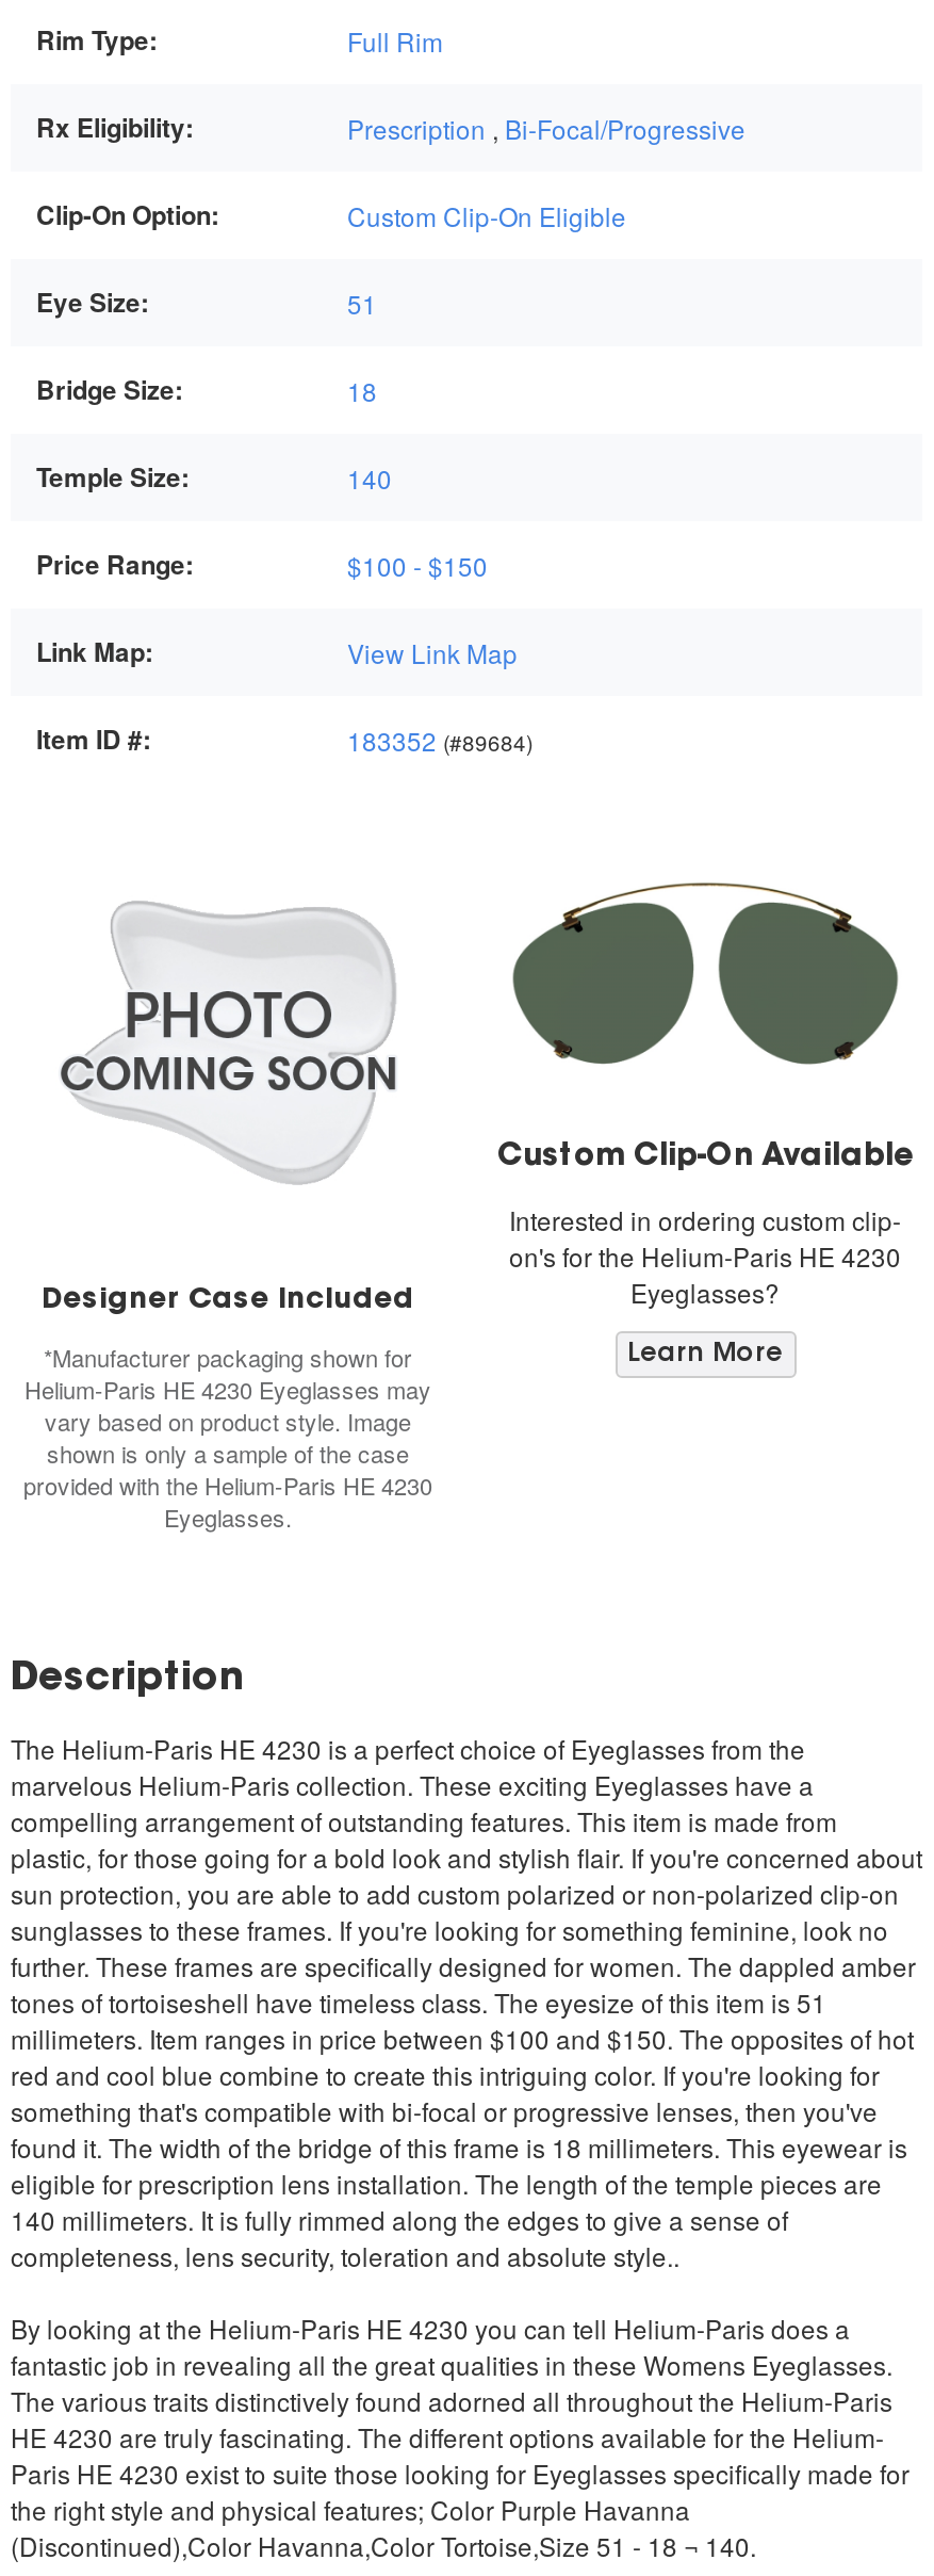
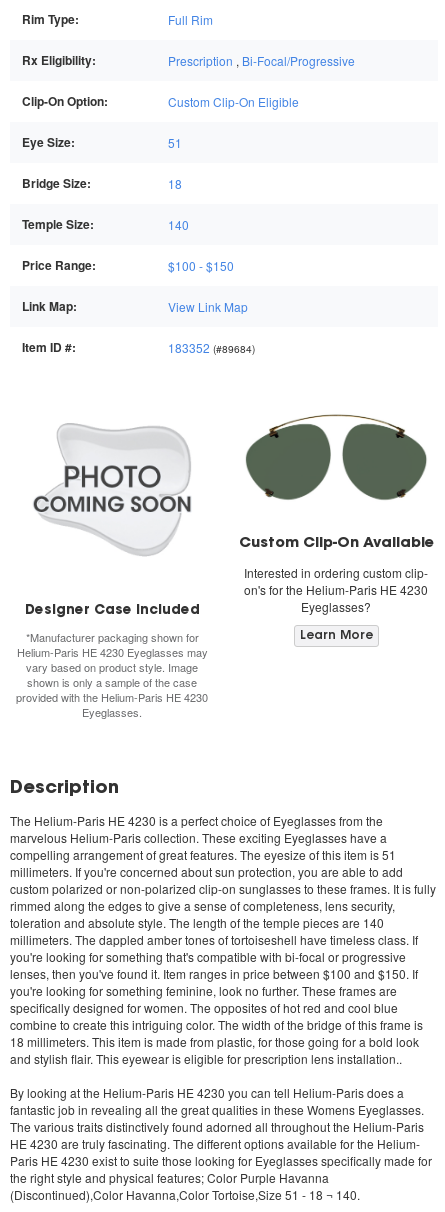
- compelling arrangement of outstanding features. This item is made from
- plastic, for those going for a bold look and stylish flair. If you're concerned about
- sun protection, you are able to add custom polarized or non-polarized clip-on
- sunglasses to these frames. If you're looking for something feminine, look no
- further. These frames are specifically designed for women. The dappled amber
- tones of tortoiseshell have timeless class. The eyesize of this item is 51
- millimeters. Item ranges in price between $100 and $150. The opposites of hot
- red and cool blue combine to create this intriguing color. If you're looking for
- something that's compatible with bi-focal or progressive lenses, then you've
- found it. The width of the bridge of this frame is 18 millimeters. This eyewear is
- eligible for prescription lens installation. The length of the temple pieces are
- 140 millimeters. It is fully rimmed along the edges to give a sense of
- completeness, lens security, toleration and absolute style..
+ compelling arrangement of great features. The eyesize of this item is 51
+ millimeters. If you're concerned about sun protection, you are able to add
+ custom polarized or non-polarized clip-on sunglasses to these frames. It is fully
+ rimmed along the edges to give a sense of completeness, lens security,
+ toleration and absolute style. The length of the temple pieces are 140
+ millimeters. The dappled amber tones of tortoiseshell have timeless class. If
+ you're looking for something that's compatible with bi-focal or progressive
+ lenses, then you've found it. Item ranges in price between $100 and $150. If
+ you're looking for something feminine, look no further. These frames are
+ specifically designed for women. The opposites of hot red and cool blue
+ combine to create this intriguing color. The width of the bridge of this frame is
+ 18 millimeters. This item is made from plastic, for those going for a bold look
+ and stylish flair. This eyewear is eligible for prescription lens installation..
